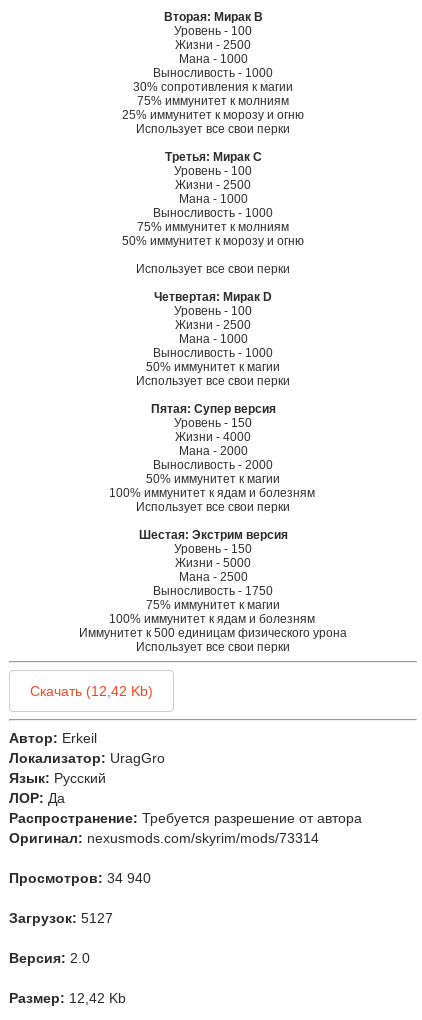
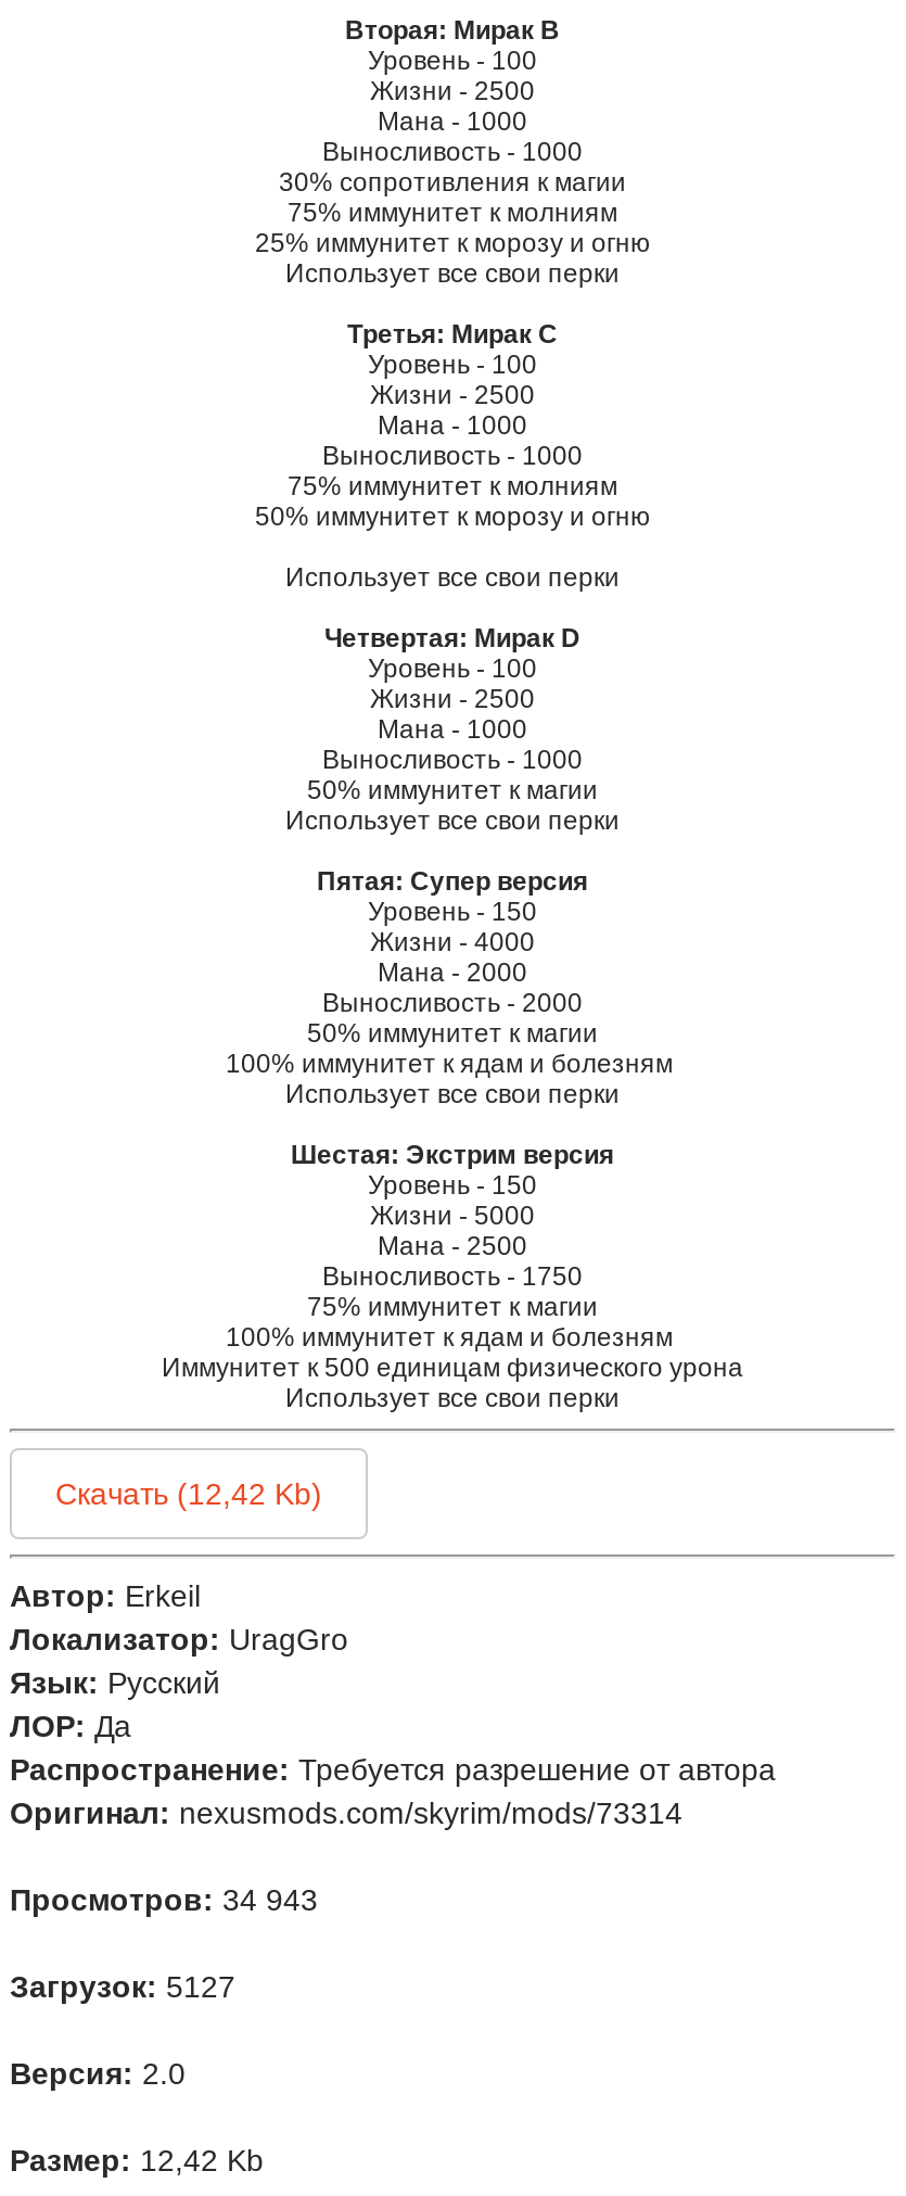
- Просмотров: 34 940
+ Просмотров: 34 943
